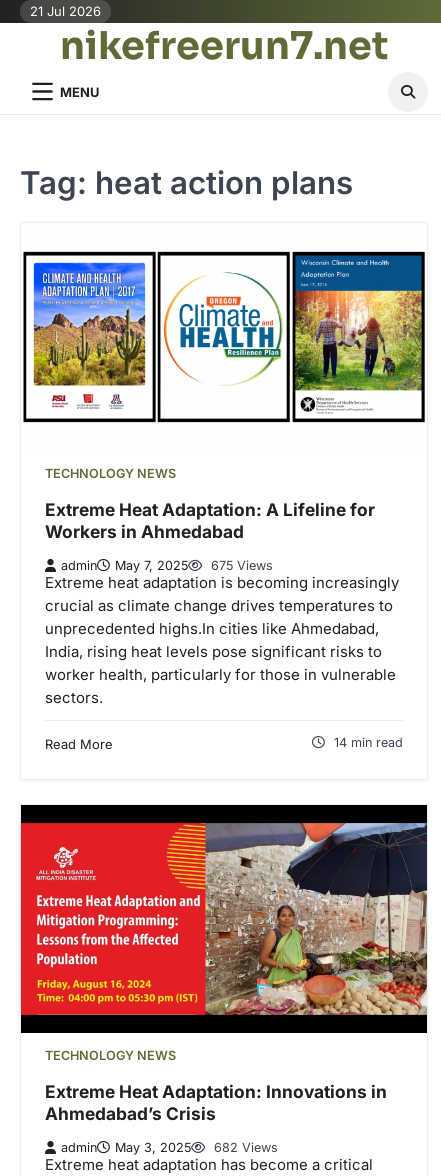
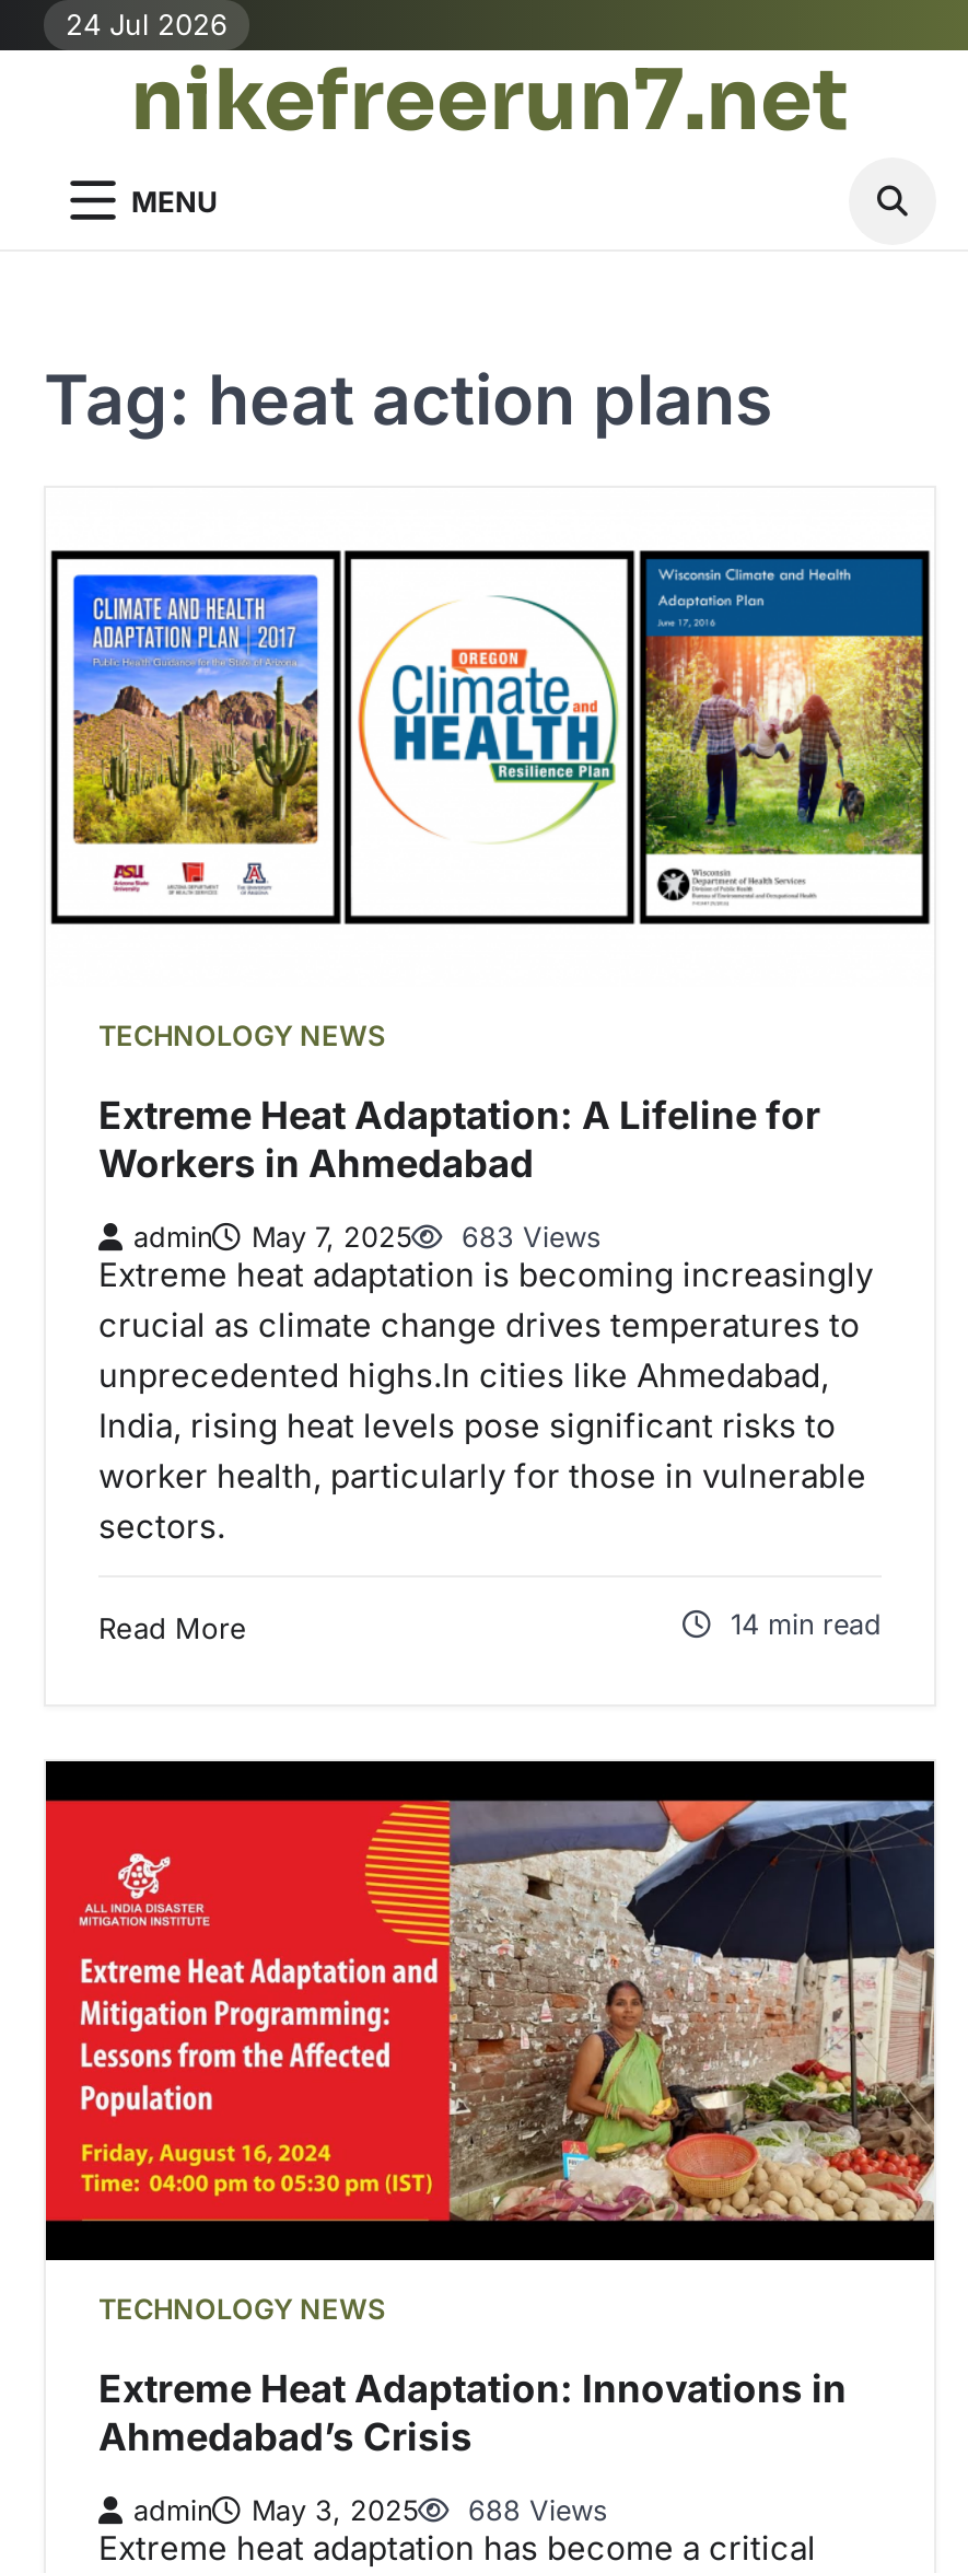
- 21 Jul 2026
+ 24 Jul 2026

- admin May 7, 2025 675 Views
+ admin May 7, 2025 683 Views

- admin May 3, 2025 682 Views
+ admin May 3, 2025 688 Views
